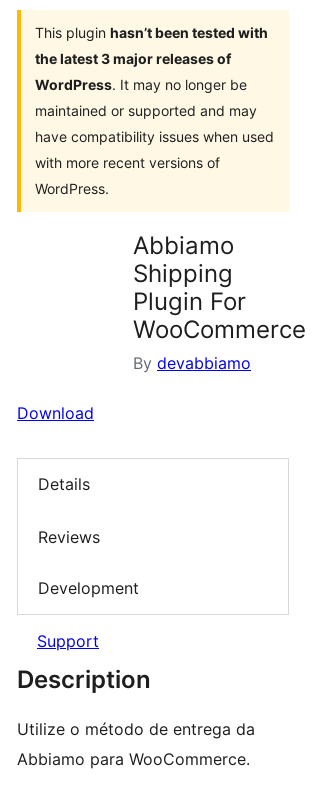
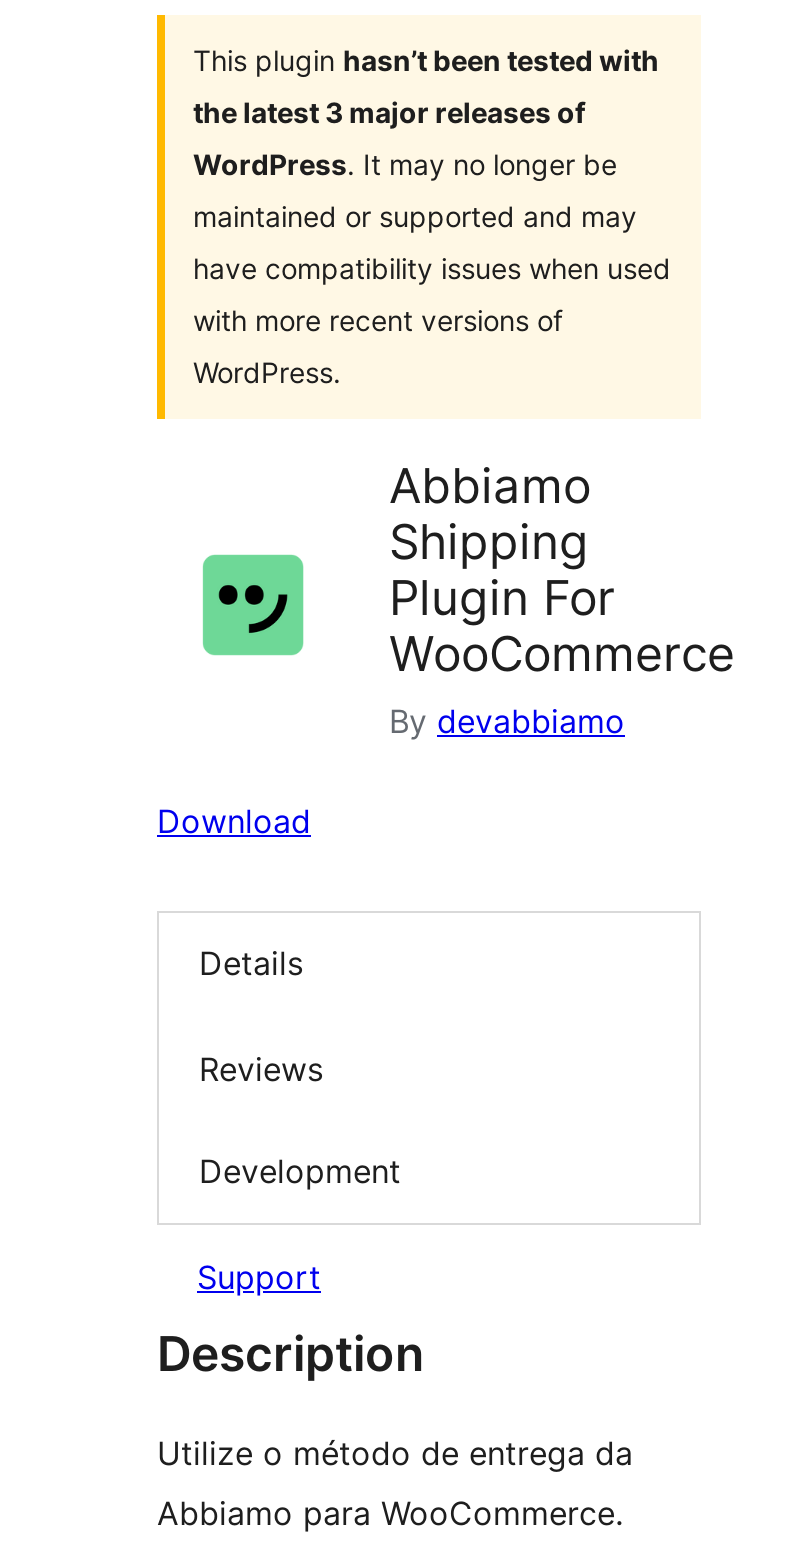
+ [image]
